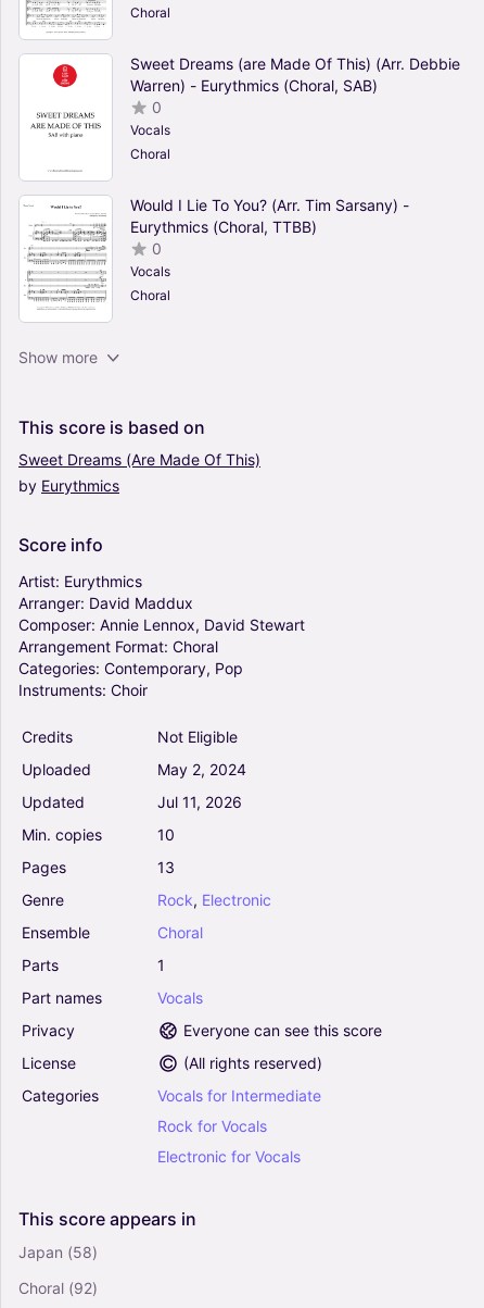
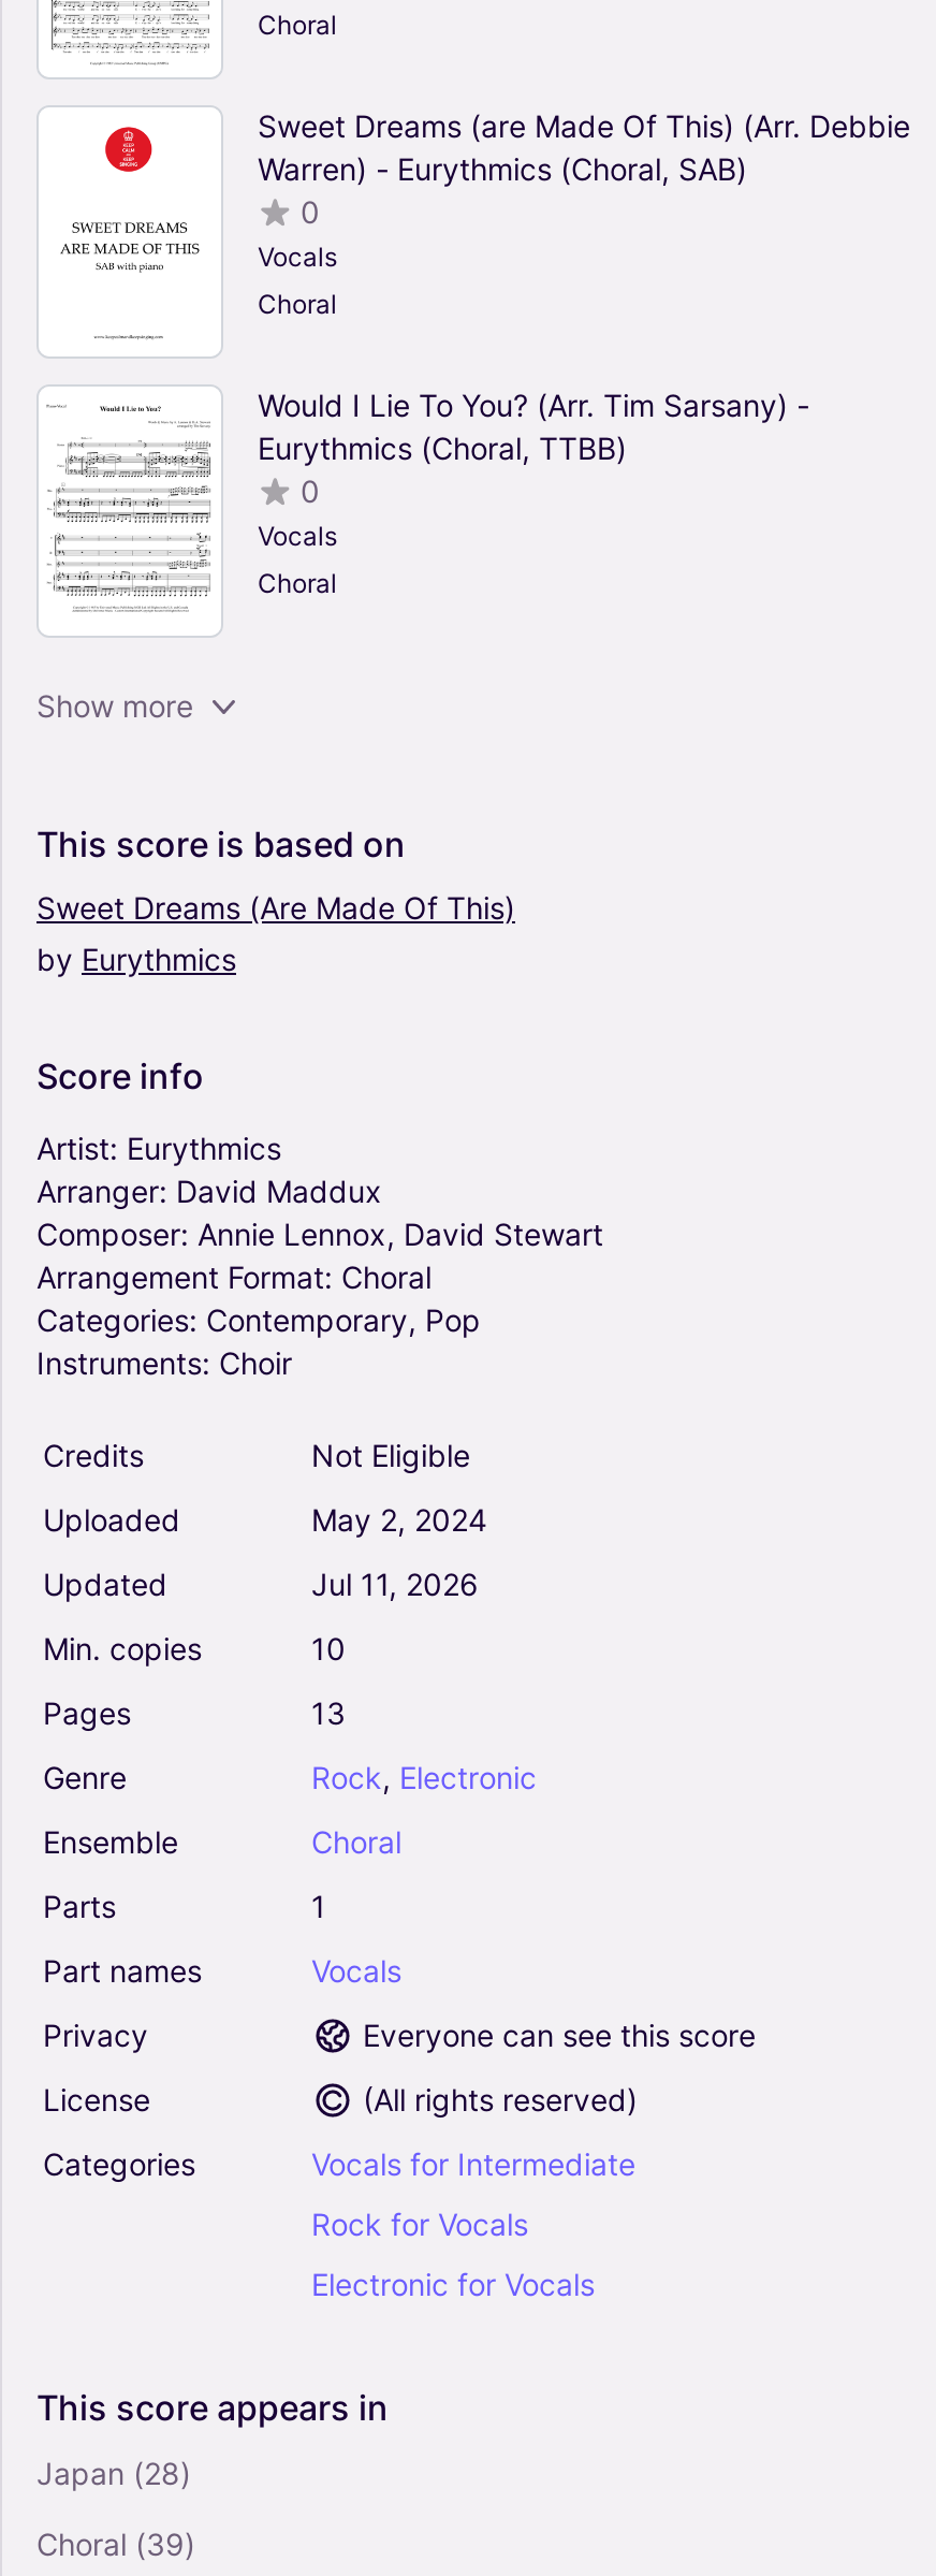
- Japan (58)
+ Japan (28)

- Choral (92)
+ Choral (39)
